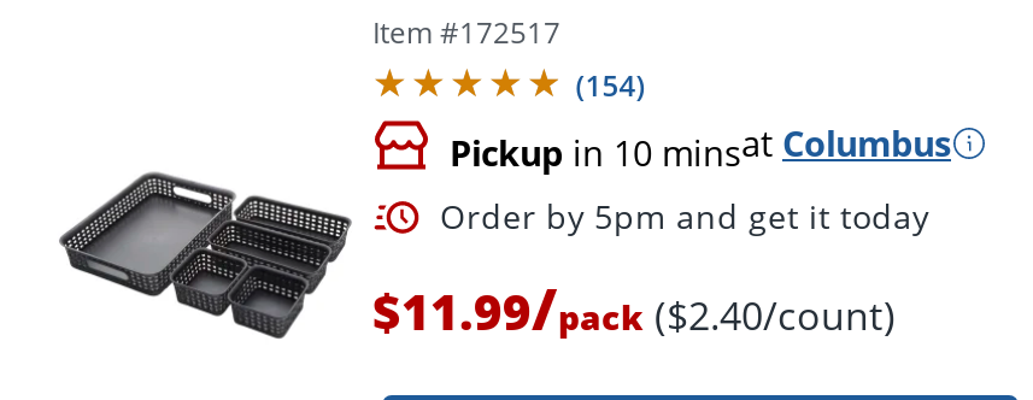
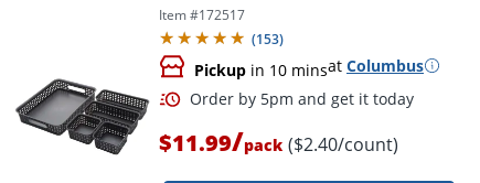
- (154)
+ (153)
